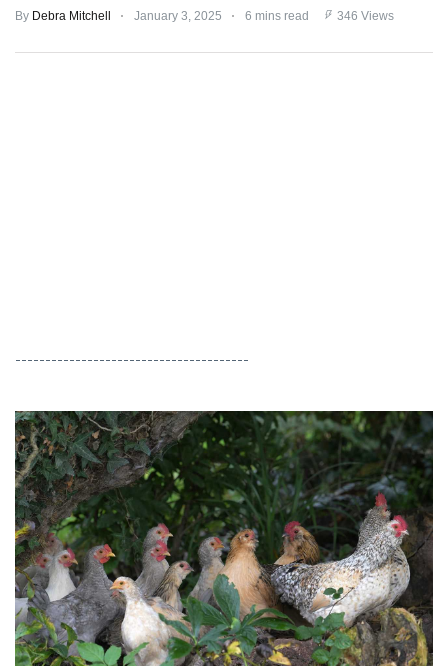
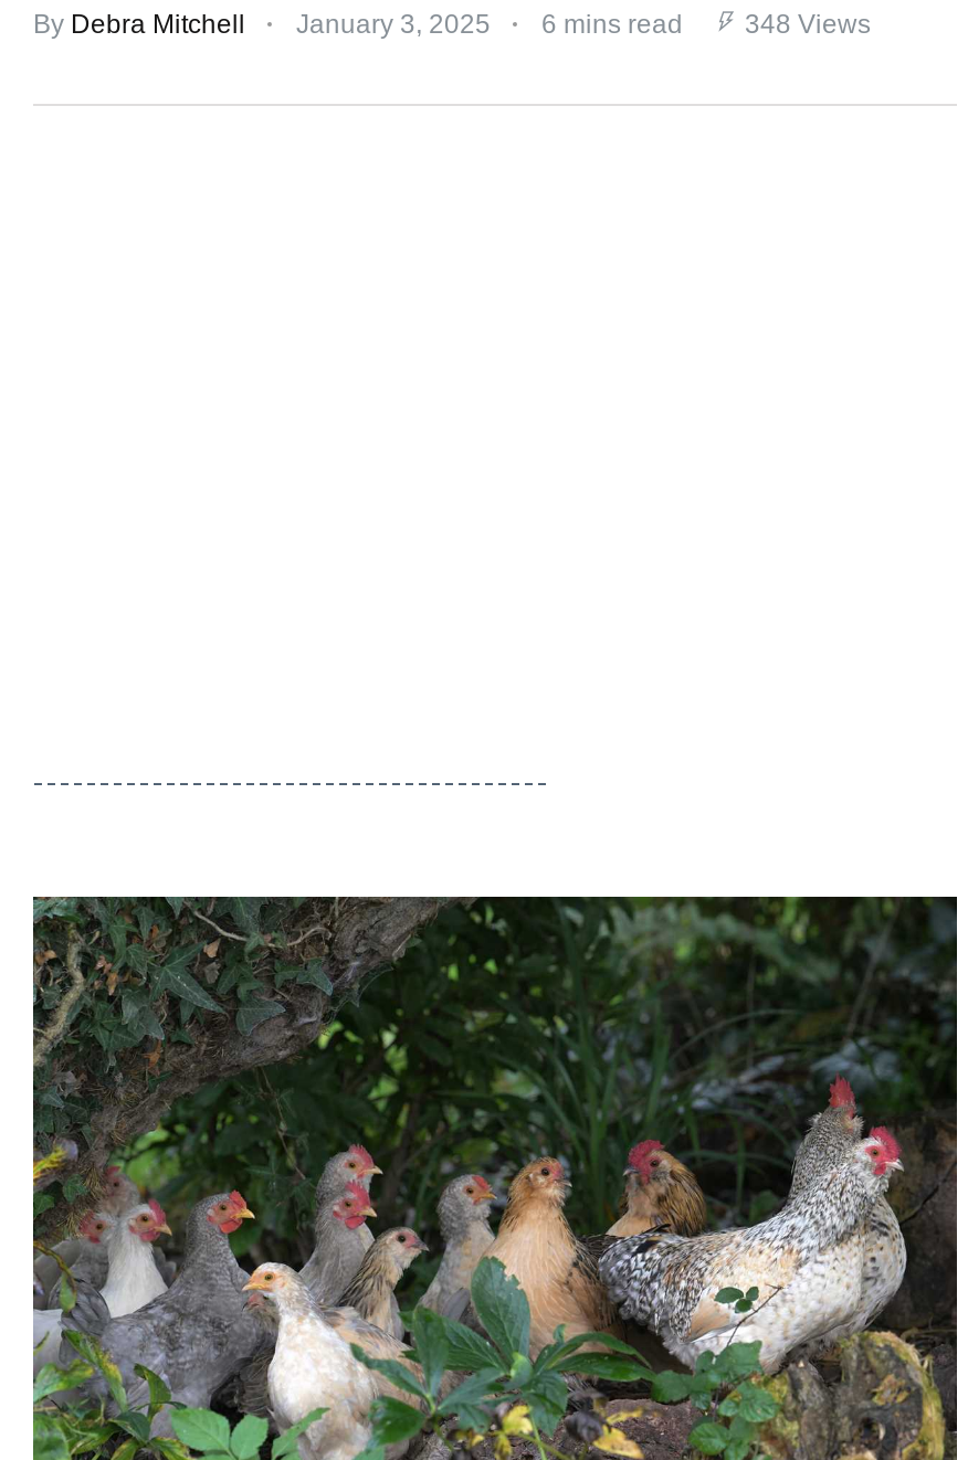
- 346 Views
+ 348 Views
